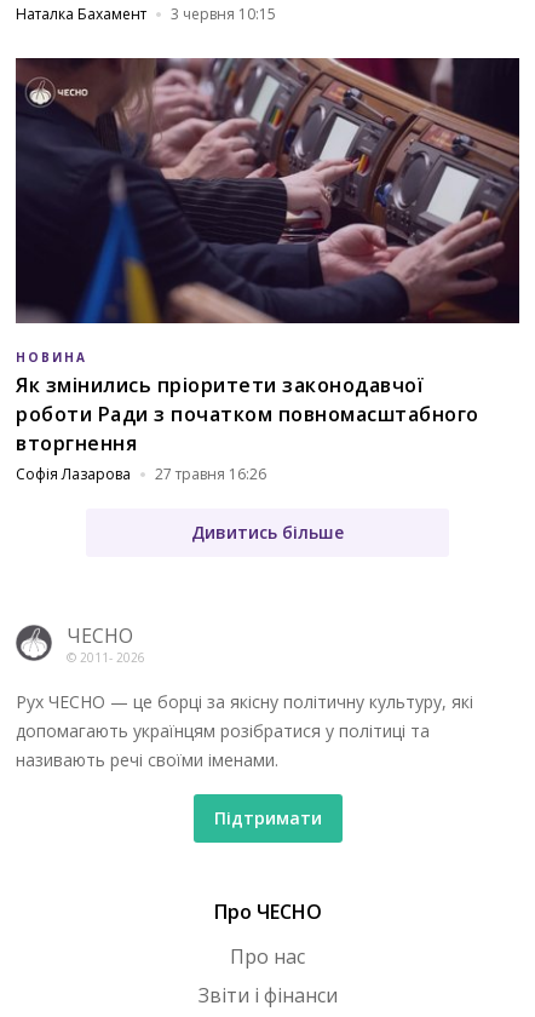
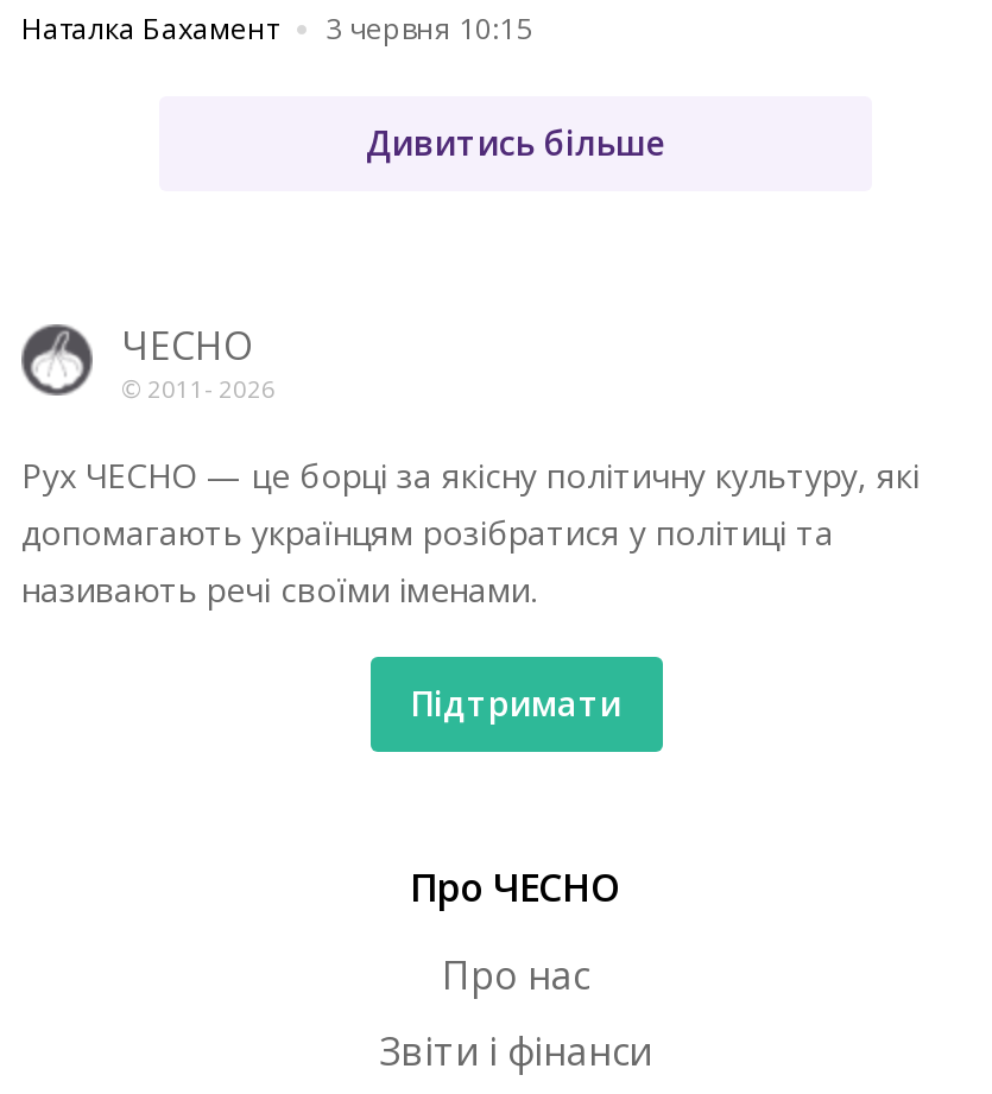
- [image]
- НОВИНА
- Як змінились пріоритети законодавчої
- роботи Ради з початком повномасштабного
- вторгнення
- Софія Лазарова
- 27 травня 16:26
